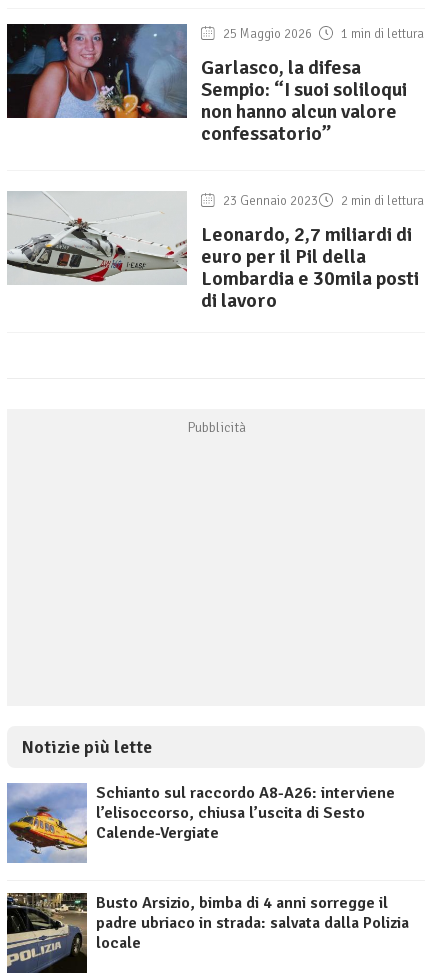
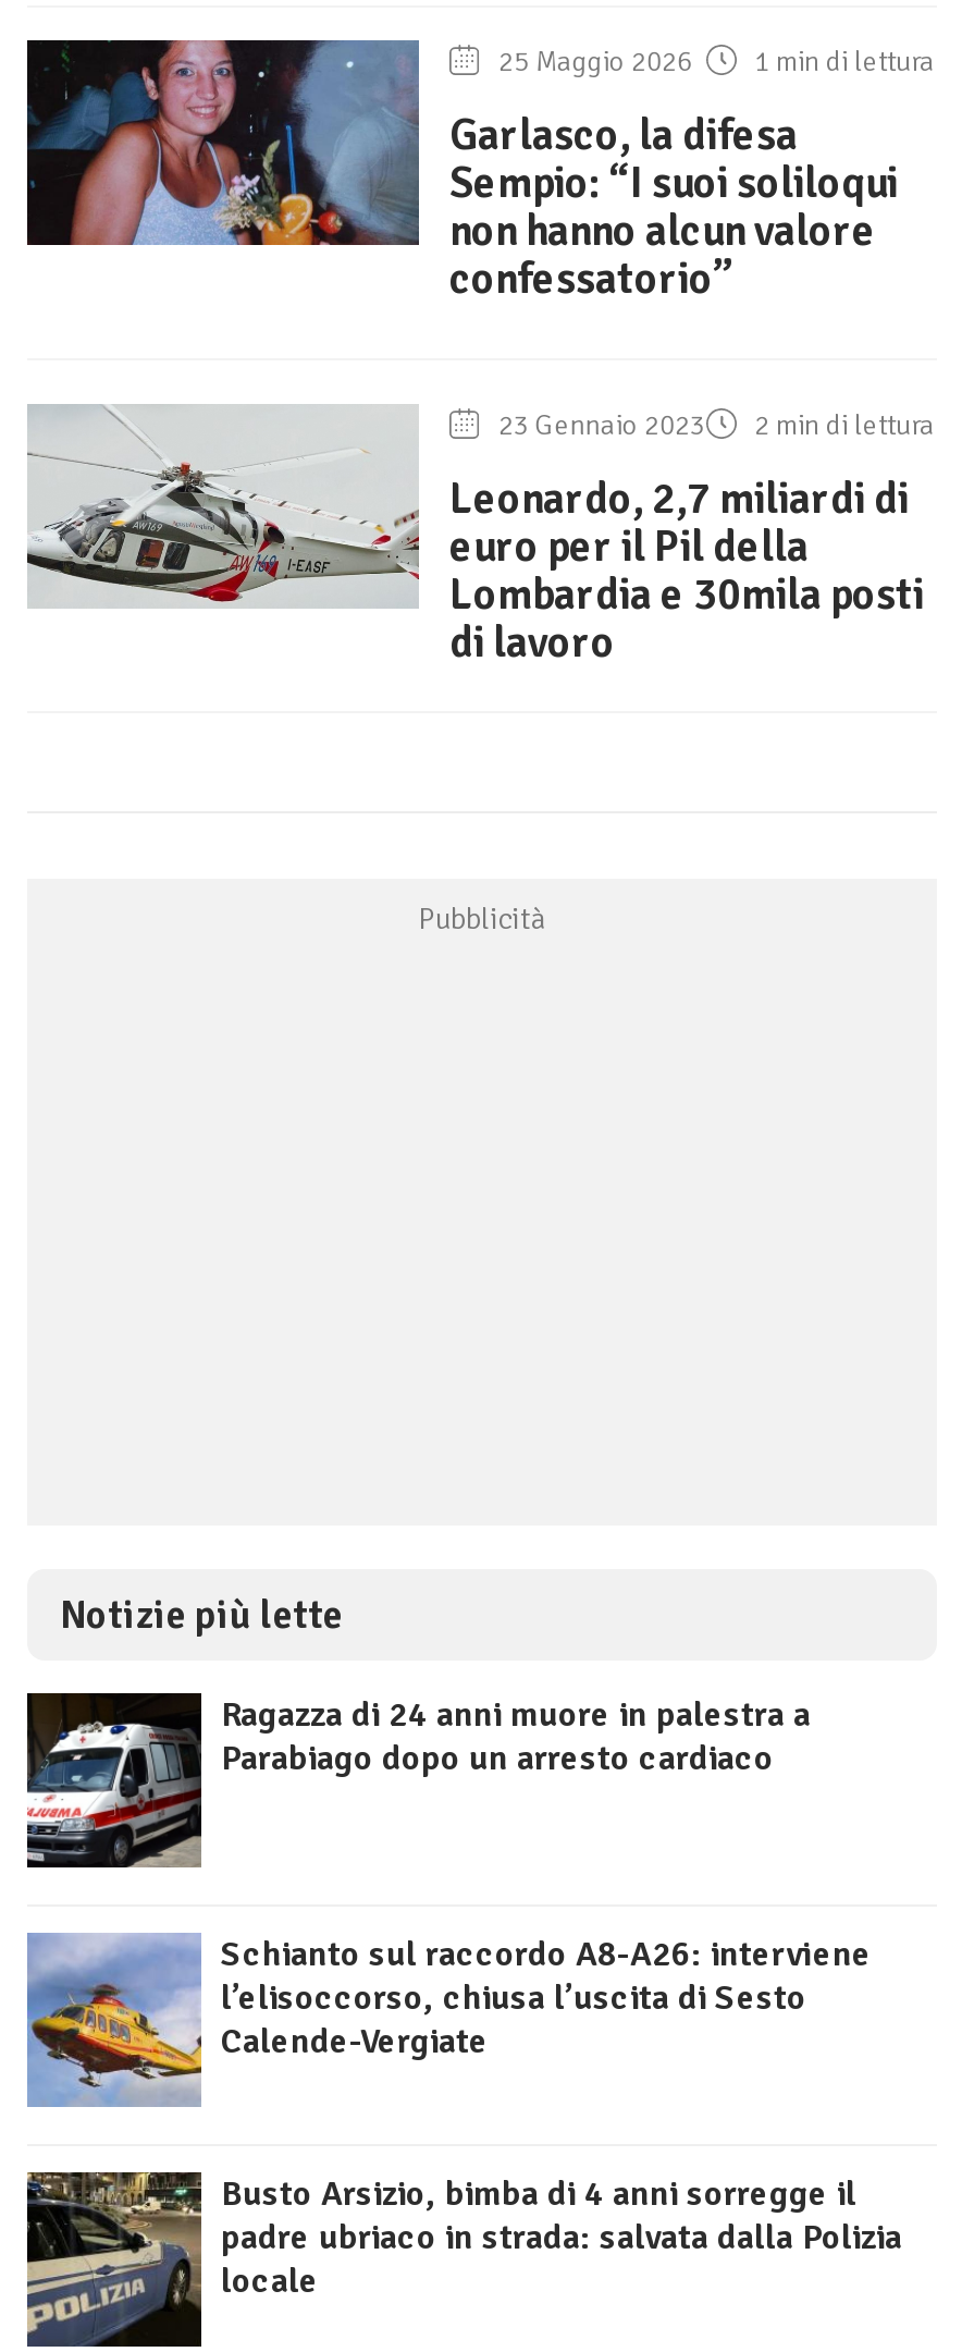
+ [image]
+ Ragazza di 24 anni muore in palestra a
+ Parabiago dopo un arresto cardiaco
